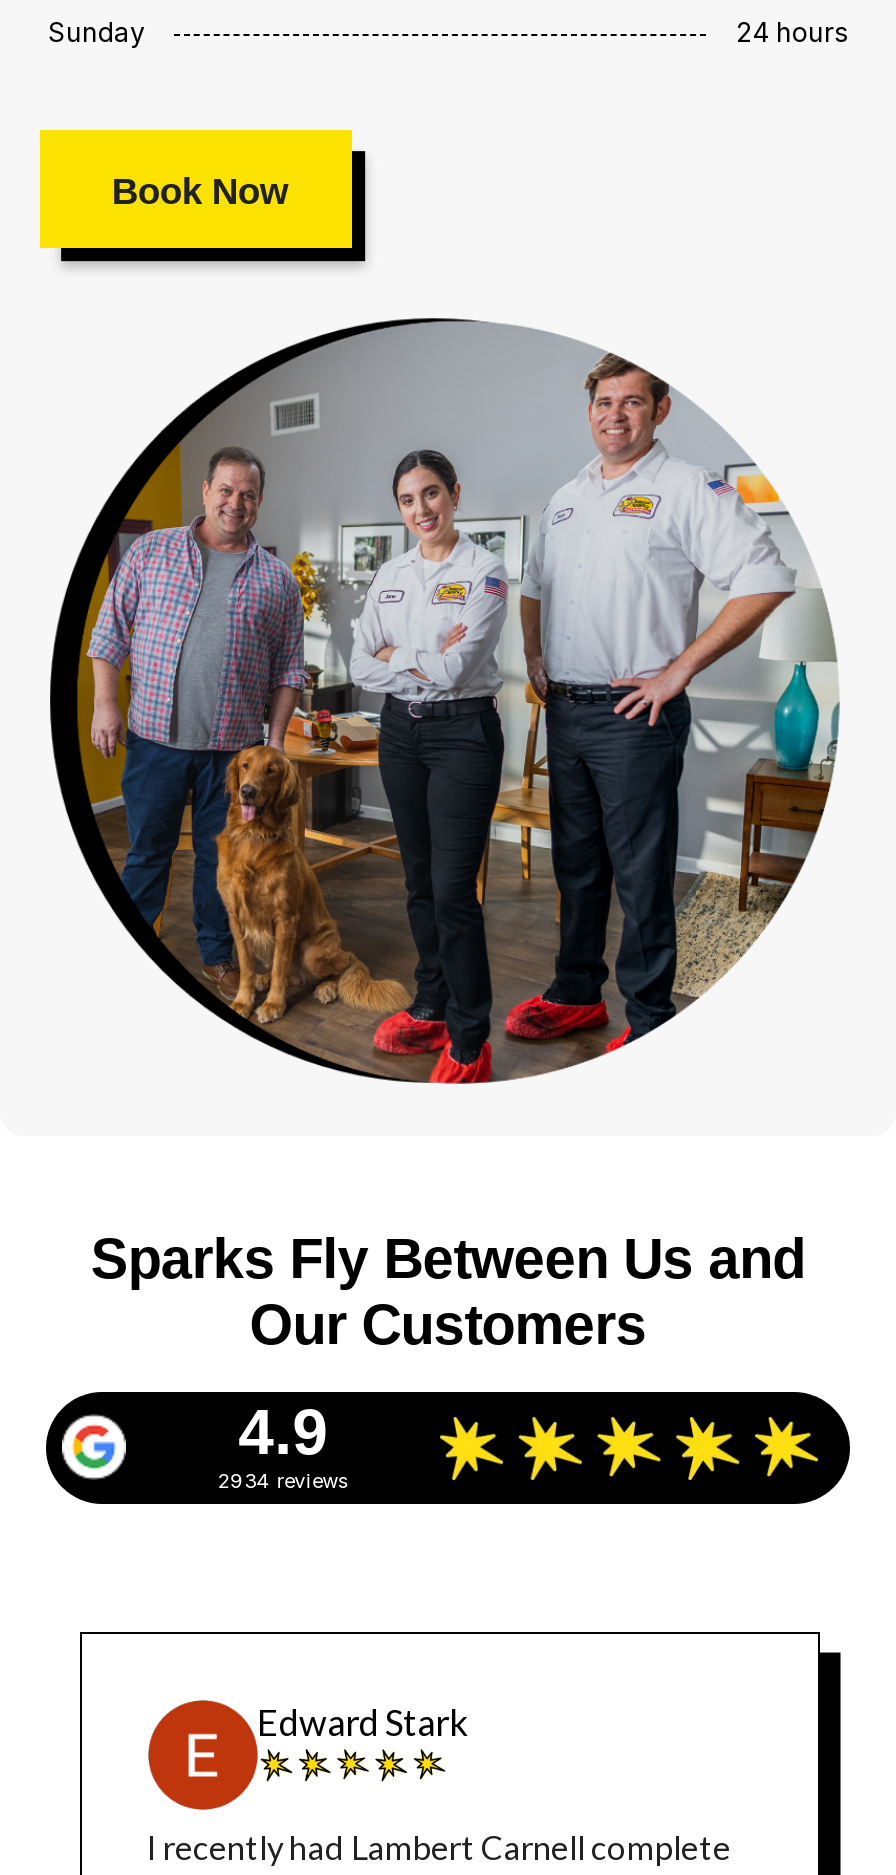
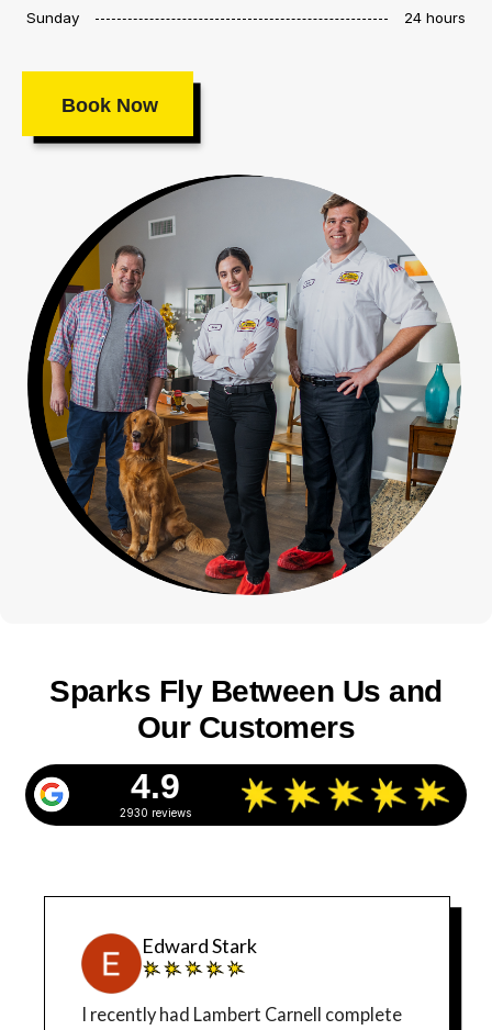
- 2934 reviews
+ 2930 reviews
